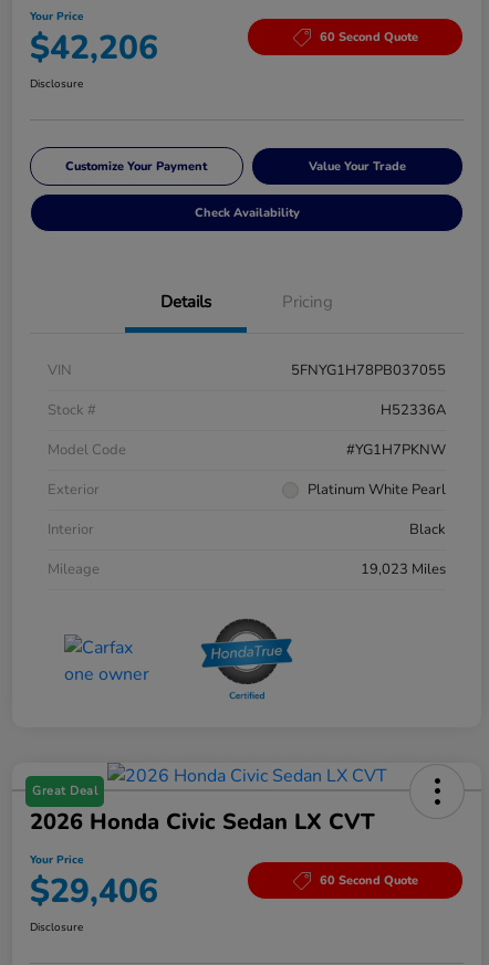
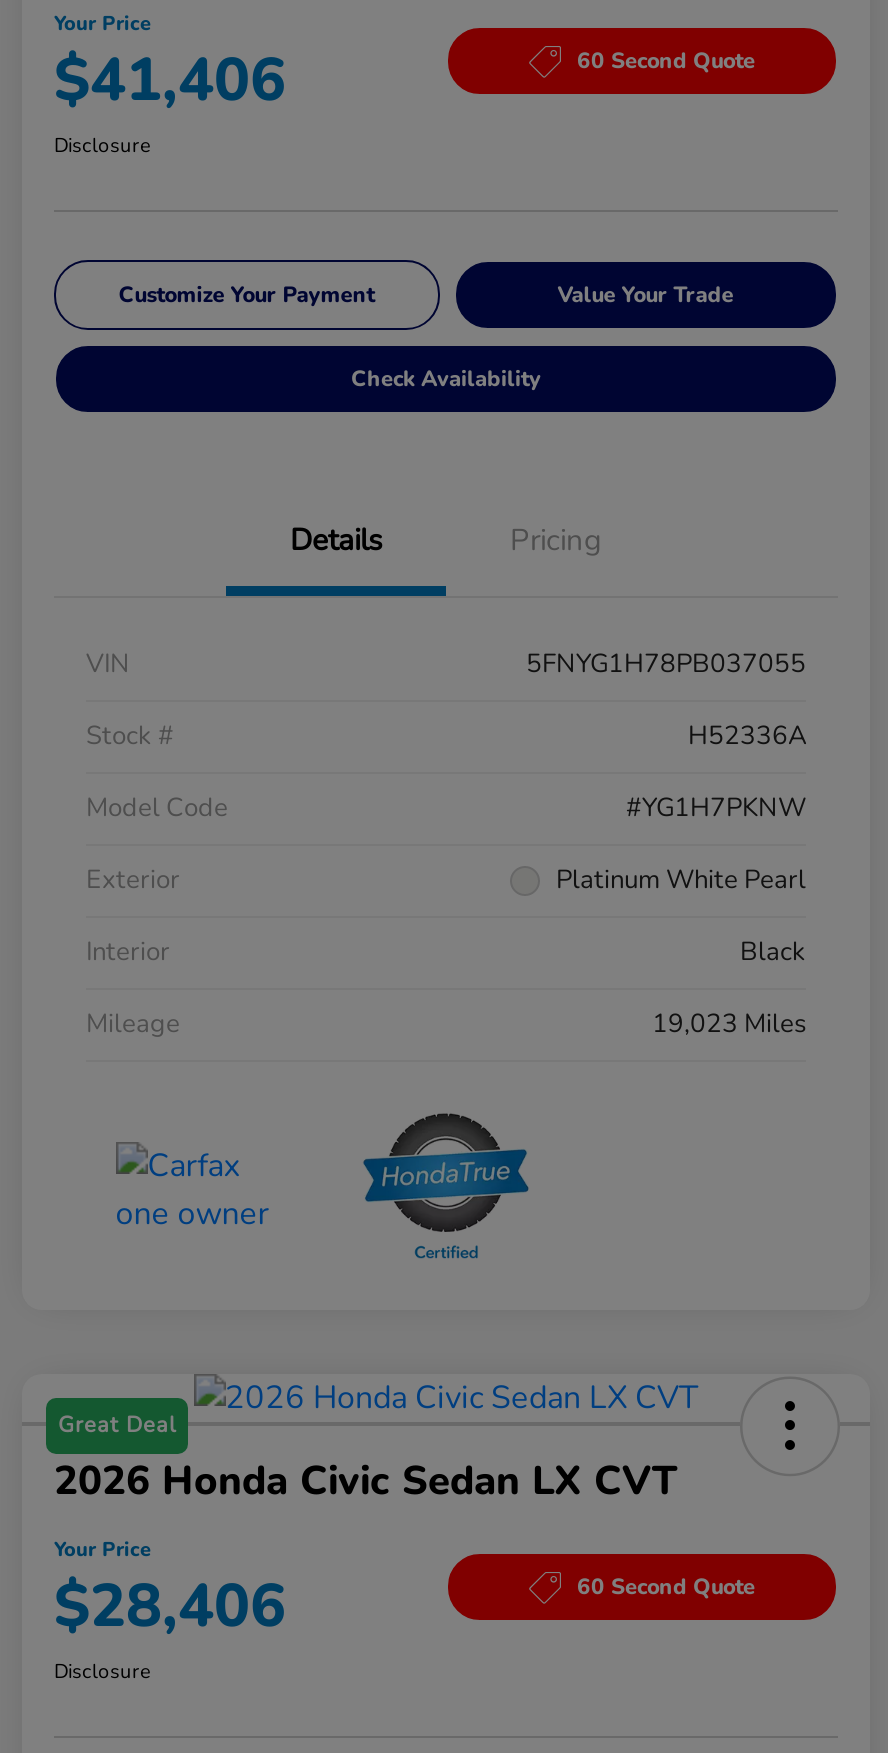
- $42,206
+ $41,406

- $29,406
+ $28,406
